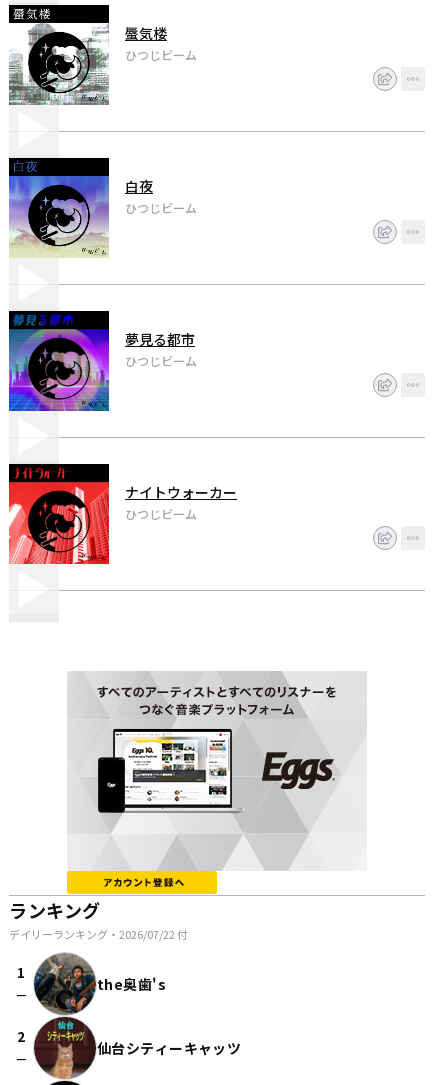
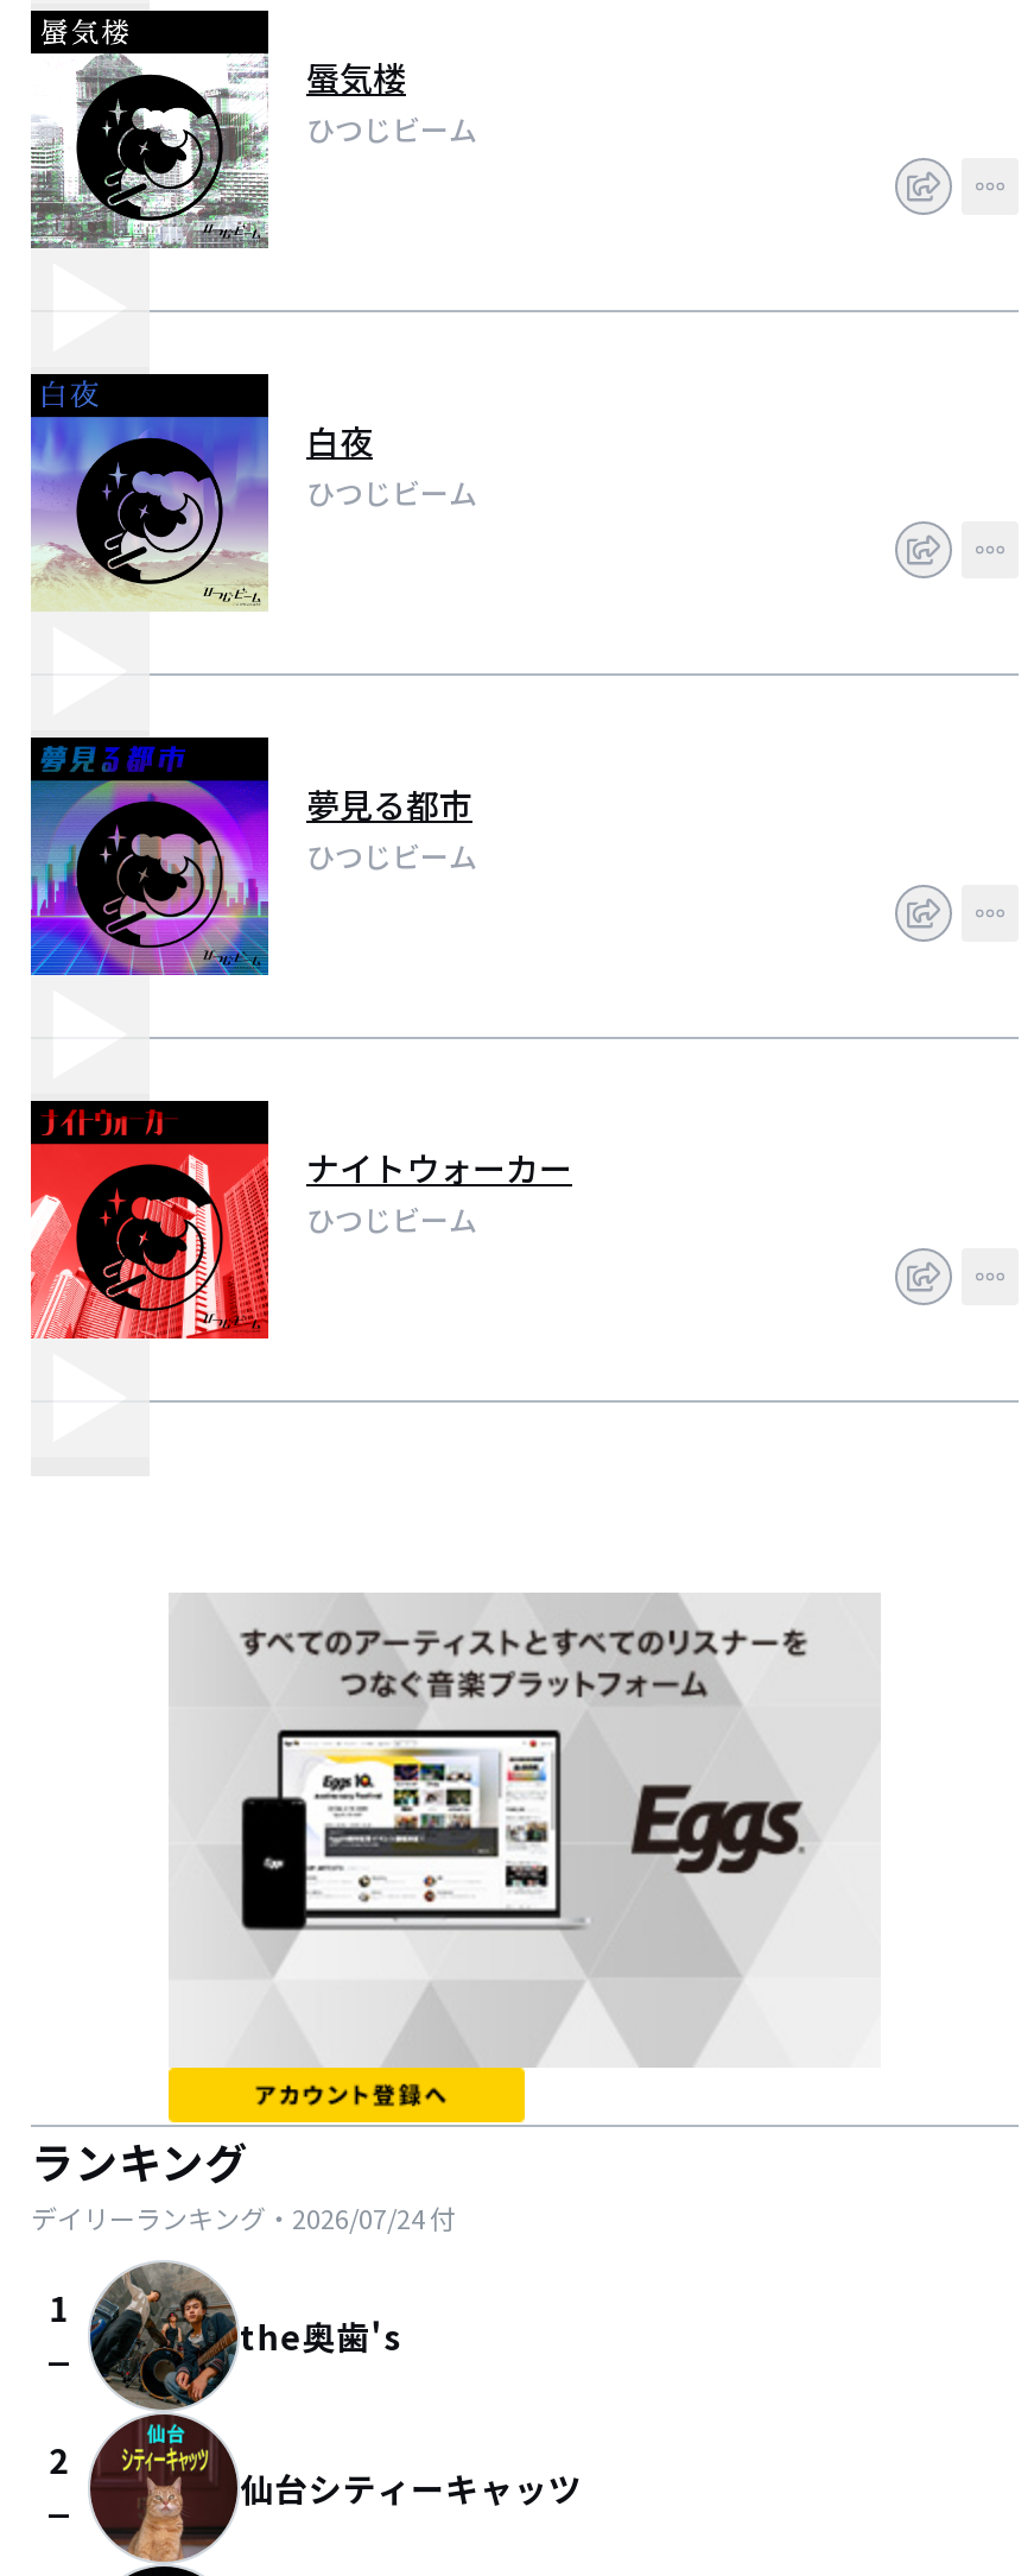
- デイリーランキング・2026/07/22付
+ デイリーランキング・2026/07/24付
